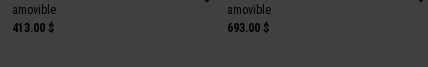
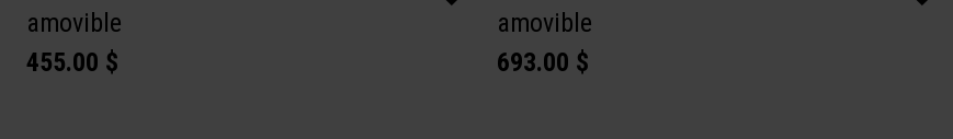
- 413.00 $
+ 455.00 $
